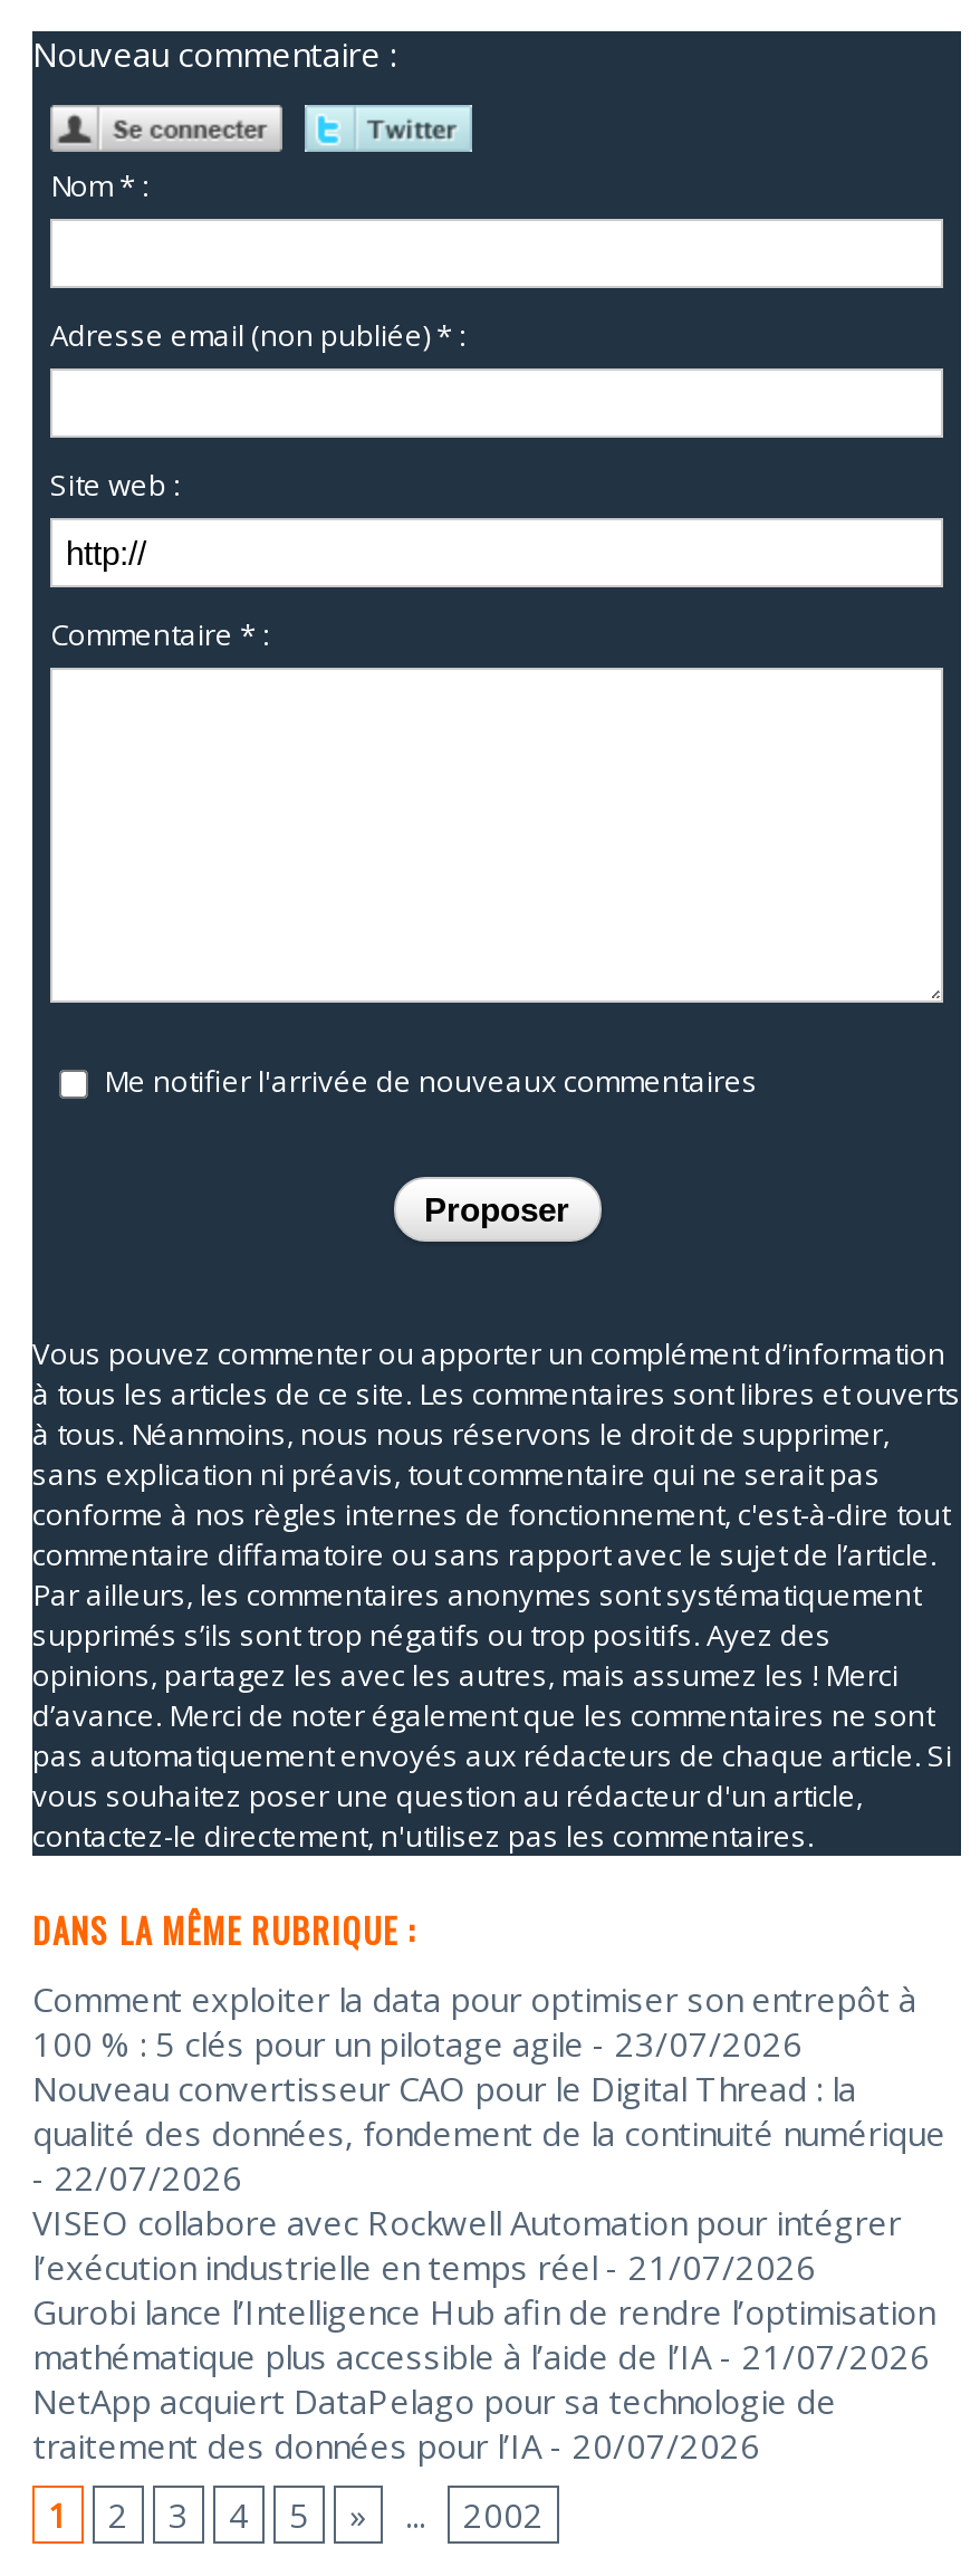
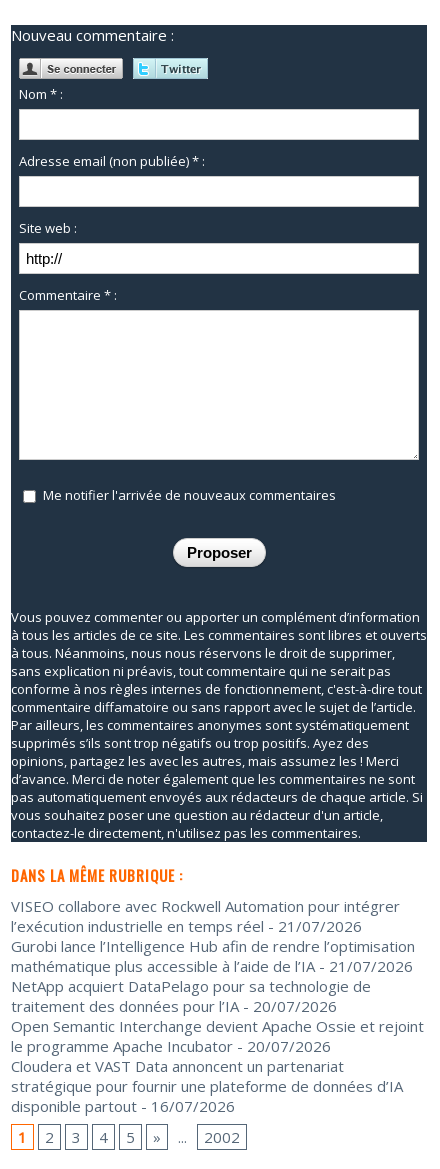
- Comment exploiter la data pour optimiser son entrepôt à
- 100 % : 5 clés pour un pilotage agile - 23/07/2026
- Nouveau convertisseur CAO pour le Digital Thread : la
- qualité des données, fondement de la continuité numérique
- - 22/07/2026

moved up: VISEO collabore avec Rockwell Automation pour intégrer | l’exécution industrielle en temps réel - 21/07/2026 | Gurobi lance l’Intelligence Hub afin de rendre l’optimisation | mathématique plus accessible à l’aide de l’IA - 21/07/2026 | NetApp acquiert DataPelago pour sa technologie de | traitement des données pour l’IA - 20/07/2026

+ Open Semantic Interchange devient Apache Ossie et rejoint
+ le programme Apache Incubator - 20/07/2026
+ Cloudera et VAST Data annoncent un partenariat
+ stratégique pour fournir une plateforme de données d’IA
+ disponible partout - 16/07/2026
